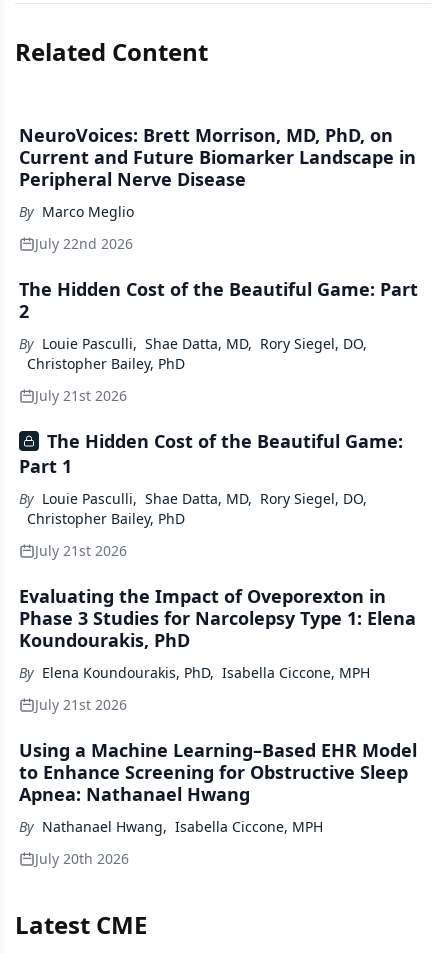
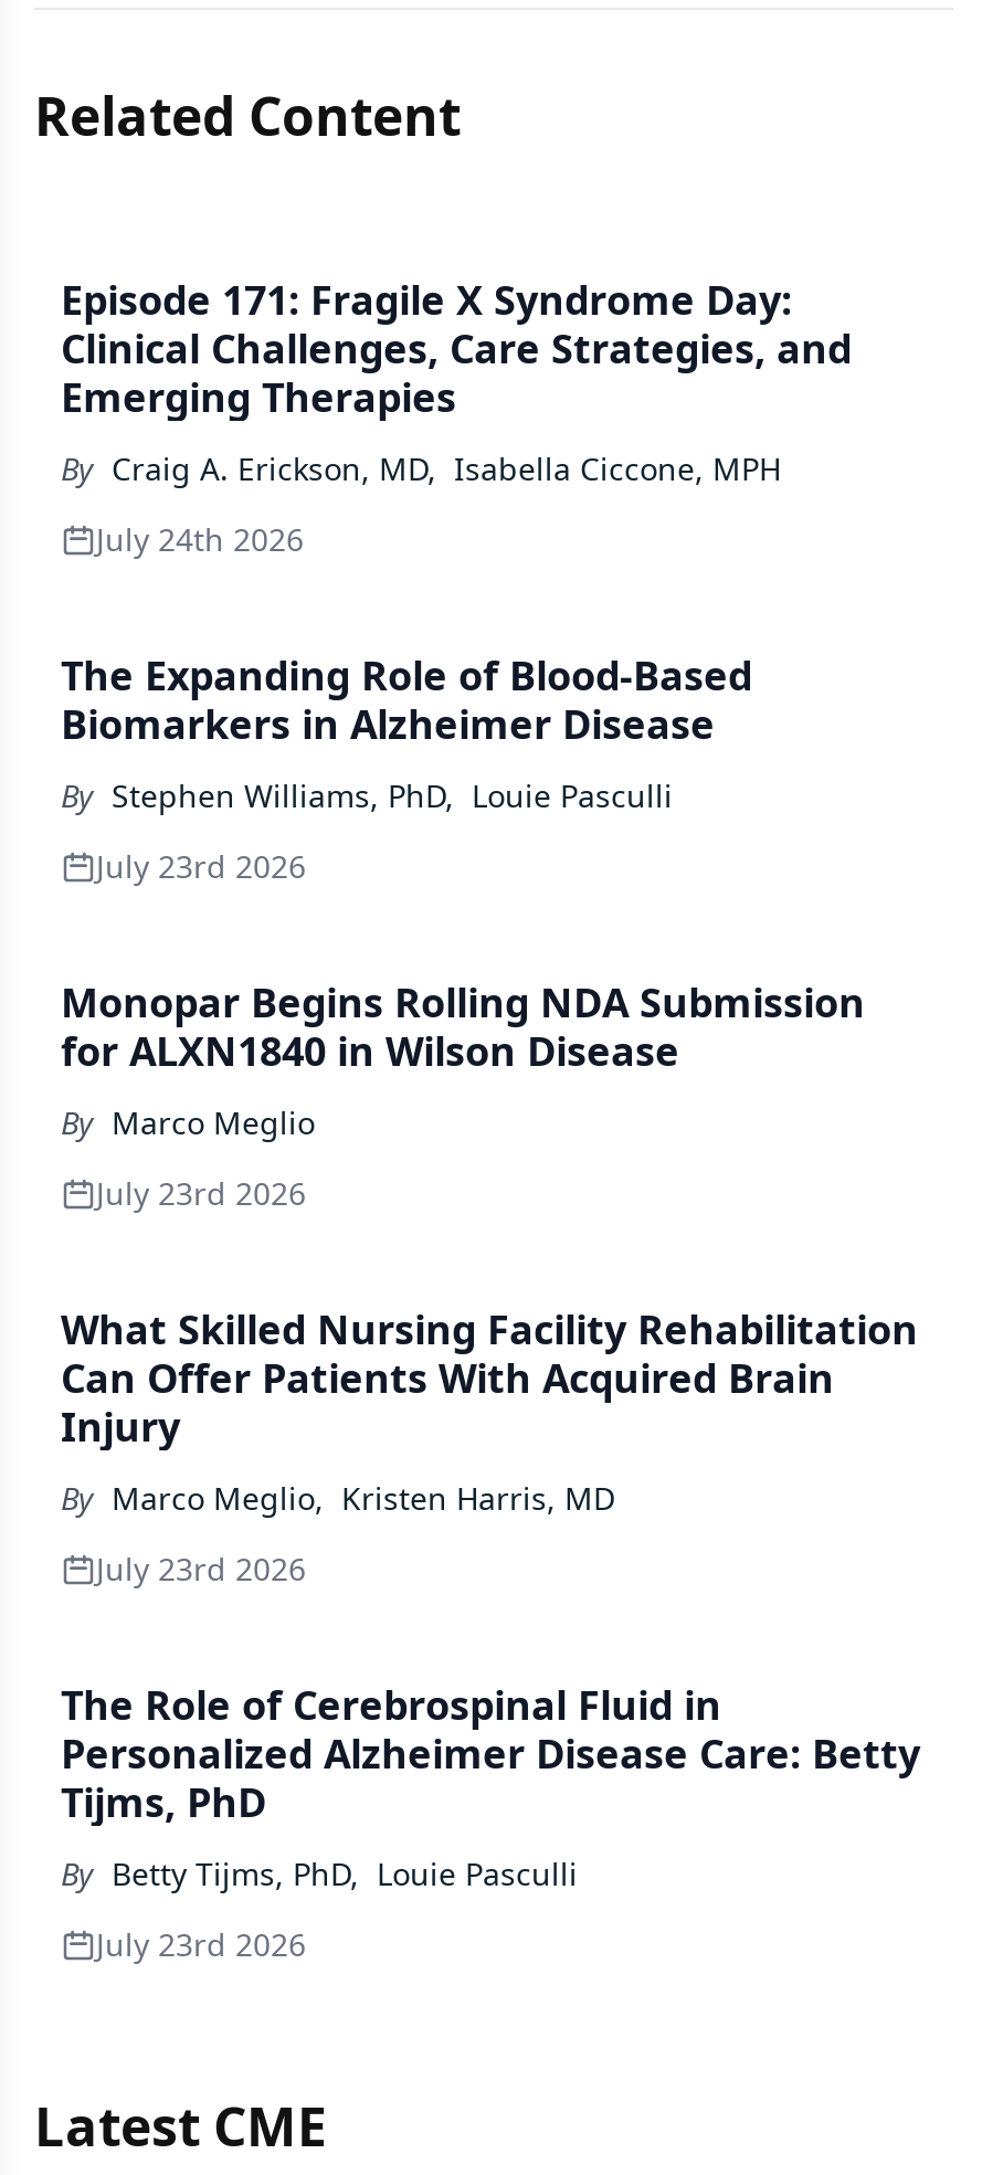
- NeuroVoices: Brett Morrison, MD, PhD, on
- Current and Future Biomarker Landscape in
- Peripheral Nerve Disease
+ Episode 171: Fragile X Syndrome Day:
+ Clinical Challenges, Care Strategies, and
+ Emerging Therapies
+ By Craig A. Erickson, MD, Isabella Ciccone, MPH
+ July 24th 2026
+ The Expanding Role of Blood-Based
+ Biomarkers in Alzheimer Disease
+ By Stephen Williams, PhD, Louie Pasculli
+ July 23rd 2026
+ Monopar Begins Rolling NDA Submission
+ for ALXN1840 in Wilson Disease

moved down: By Marco Meglio

- July 22nd 2026
- The Hidden Cost of the Beautiful Game: Part
- 2
- By Louie Pasculli, Shae Datta, MD, Rory Siegel, DO,
- Christopher Bailey, PhD
- July 21st 2026
- The Hidden Cost of the Beautiful Game:
- Part 1
- By Louie Pasculli, Shae Datta, MD, Rory Siegel, DO,
- Christopher Bailey, PhD
- July 21st 2026
- Evaluating the Impact of Oveporexton in
- Phase 3 Studies for Narcolepsy Type 1: Elena
- Koundourakis, PhD
- By Elena Koundourakis, PhD, Isabella Ciccone, MPH
- July 21st 2026
- Using a Machine Learning–Based EHR Model
- to Enhance Screening for Obstructive Sleep
- Apnea: Nathanael Hwang
- By Nathanael Hwang, Isabella Ciccone, MPH
- July 20th 2026
+ July 23rd 2026
+ What Skilled Nursing Facility Rehabilitation
+ Can Offer Patients With Acquired Brain
+ Injury
+ By Marco Meglio, Kristen Harris, MD
+ July 23rd 2026
+ The Role of Cerebrospinal Fluid in
+ Personalized Alzheimer Disease Care: Betty
+ Tijms, PhD
+ By Betty Tijms, PhD, Louie Pasculli
+ July 23rd 2026
